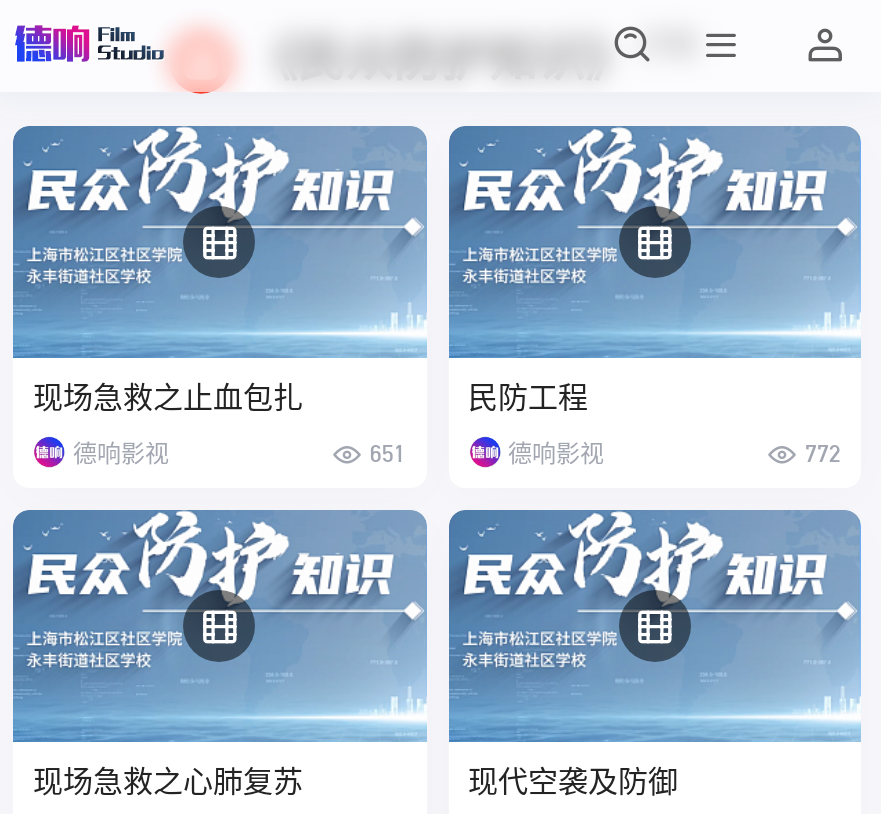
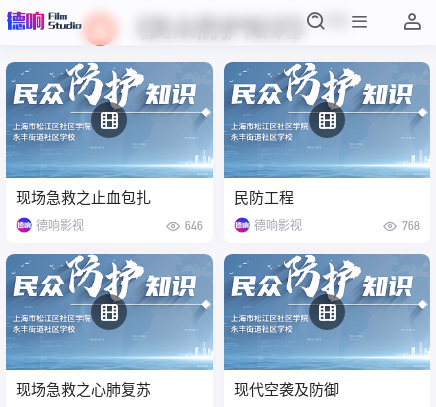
- 651
+ 646

- 772
+ 768
